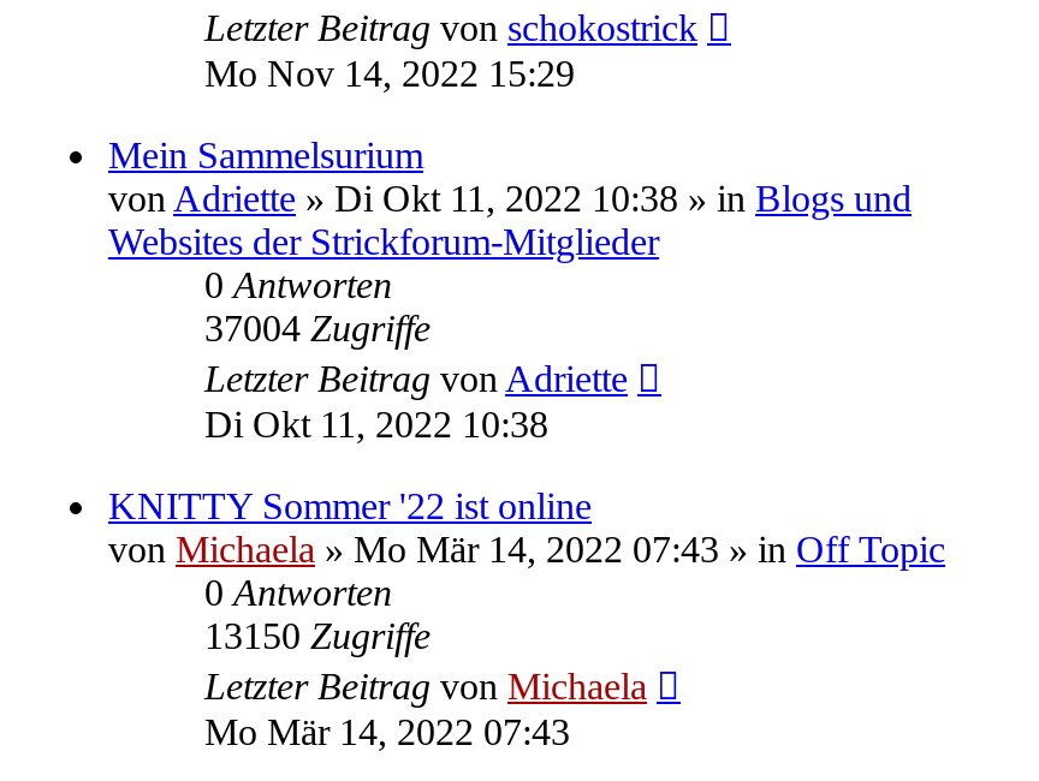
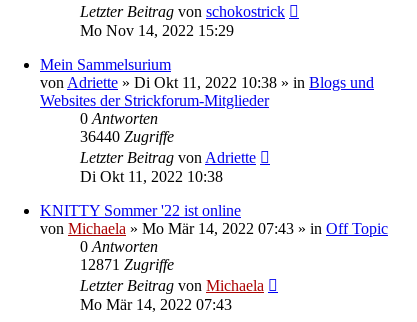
- 37004 Zugriffe
+ 36440 Zugriffe

- 13150 Zugriffe
+ 12871 Zugriffe
